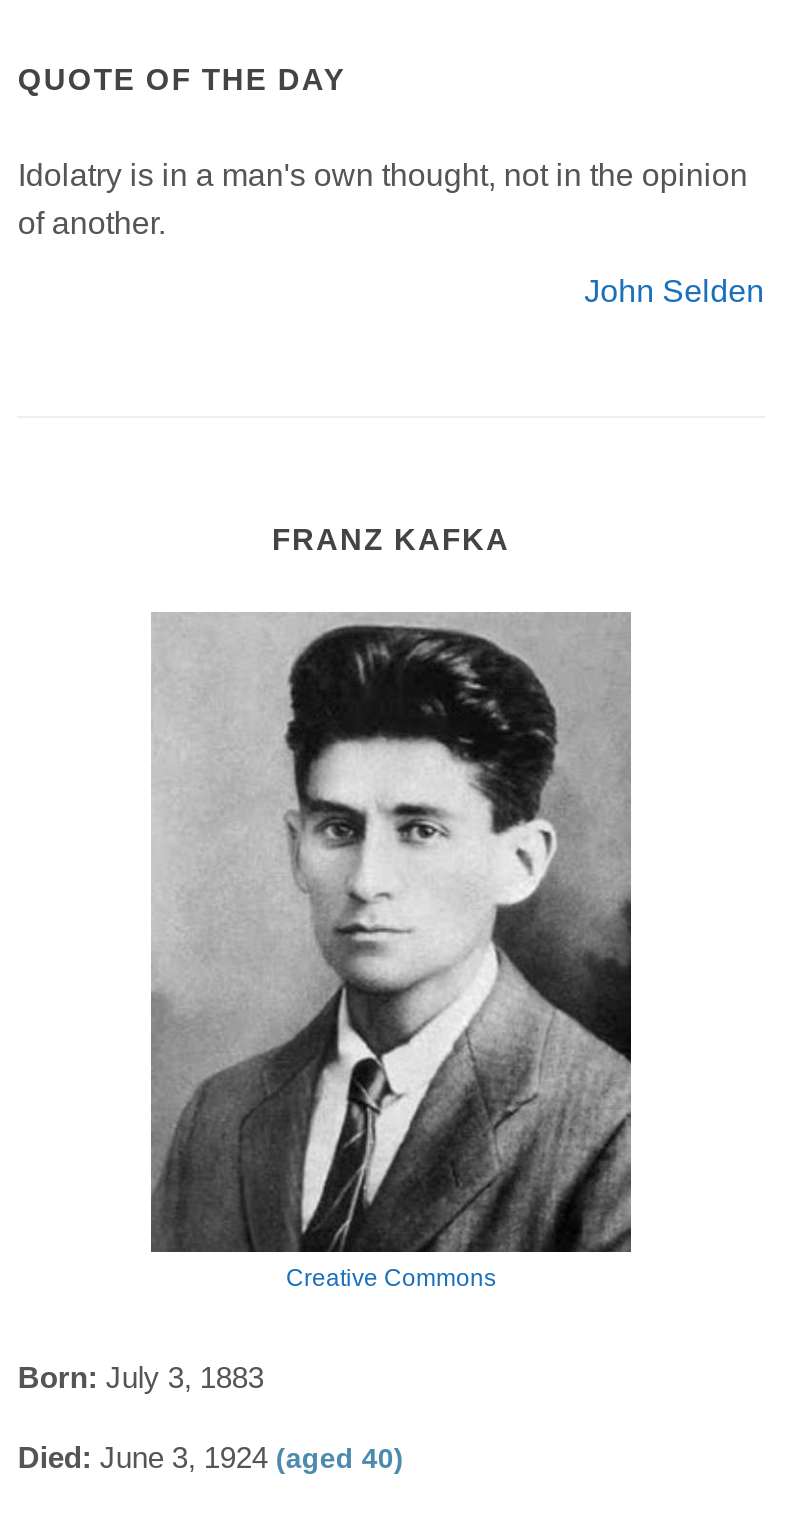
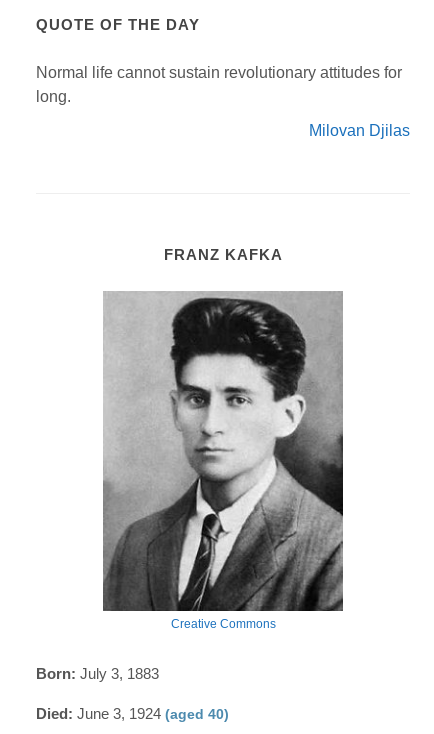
- Idolatry is in a man's own thought, not in the opinion
- of another.
+ Normal life cannot sustain revolutionary attitudes for
+ long.

- John Selden
+ Milovan Djilas
